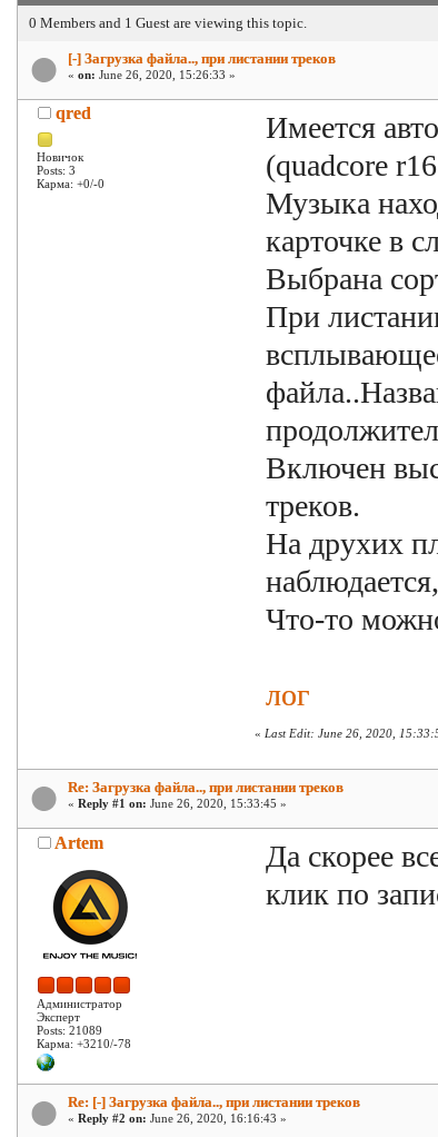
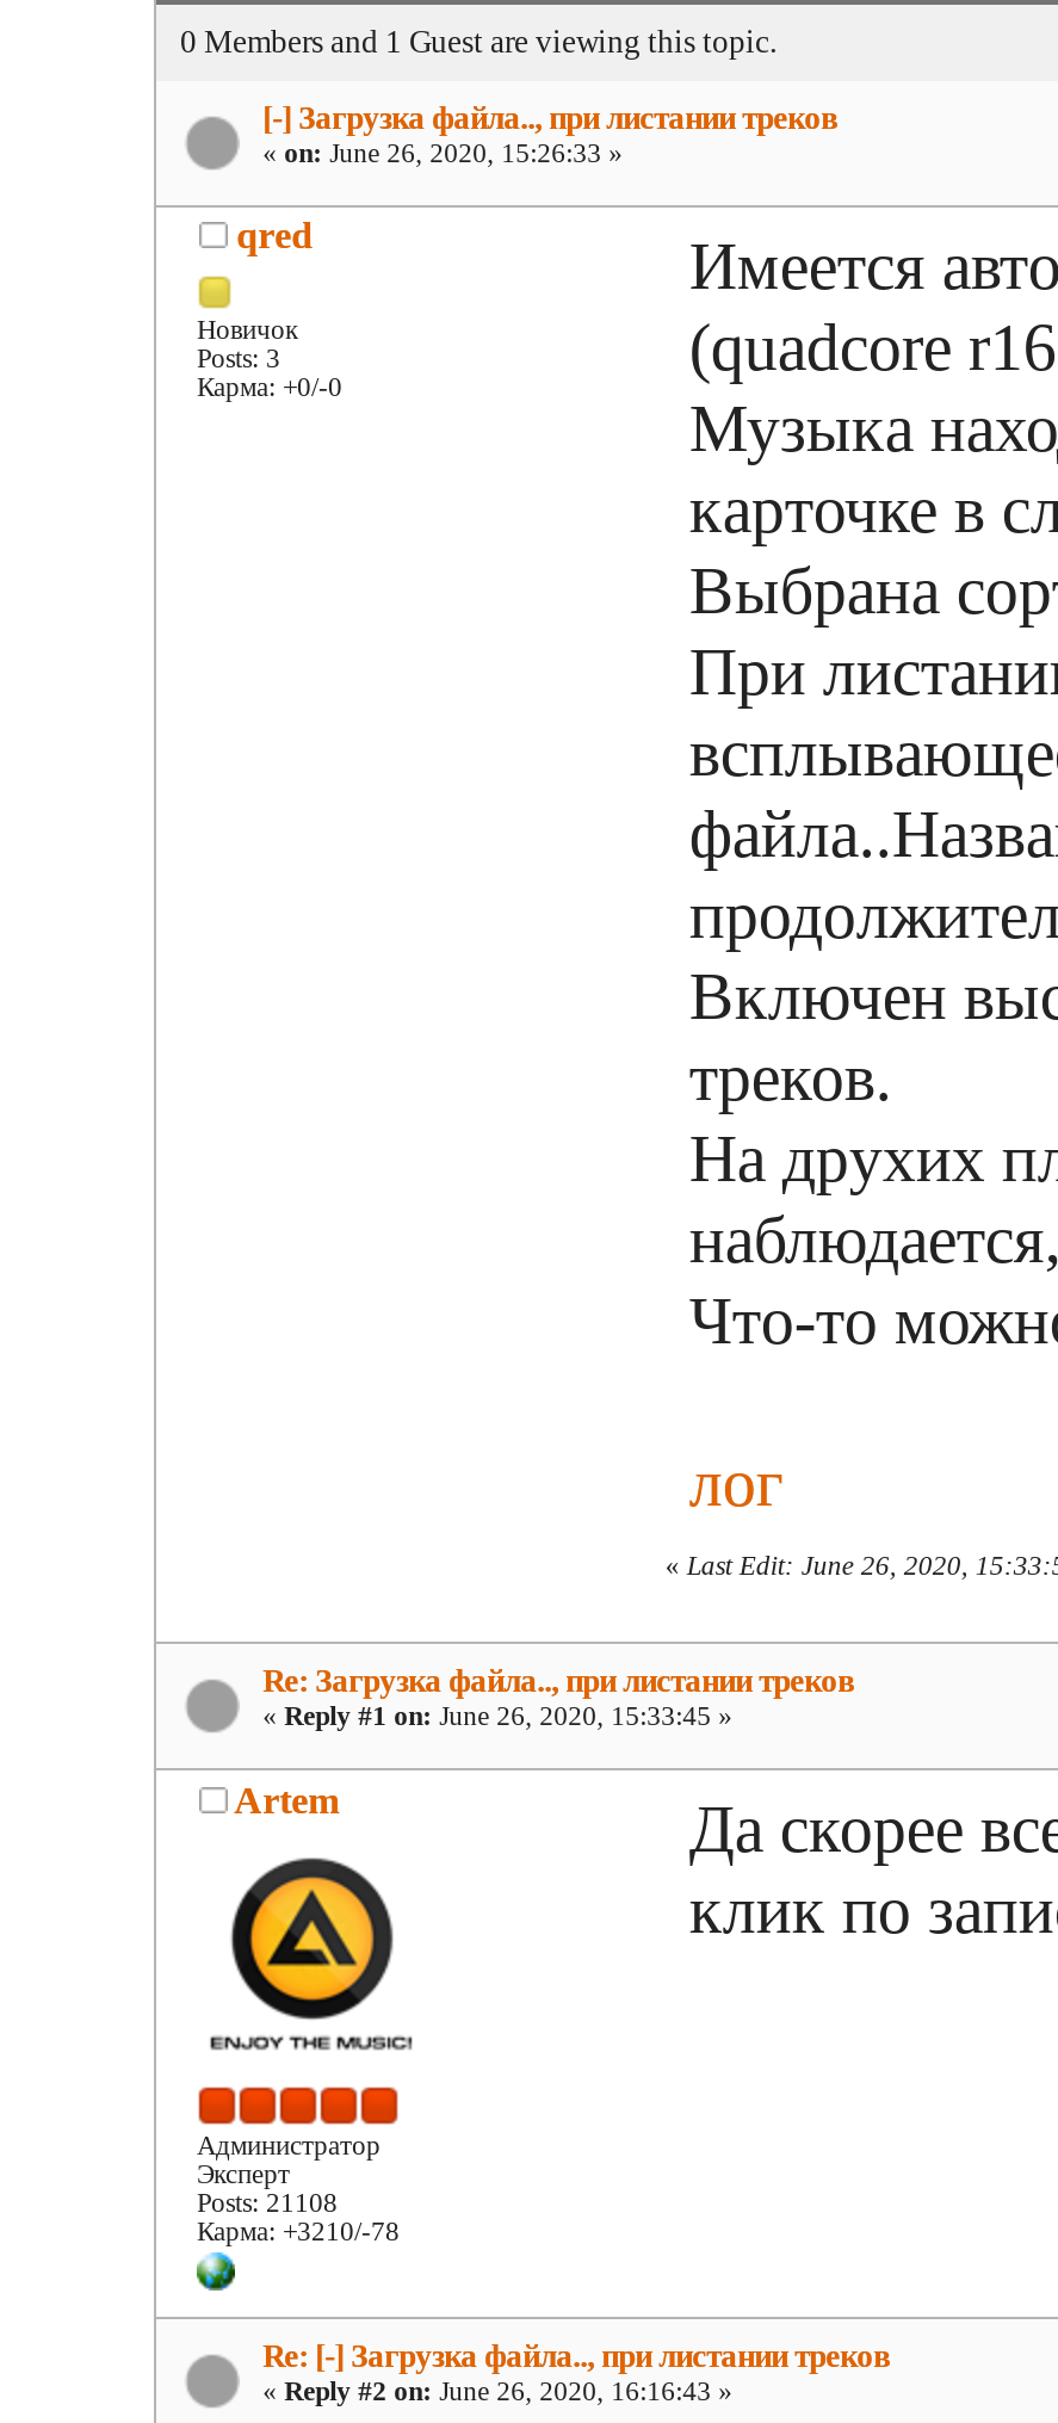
- Posts: 21089
+ Posts: 21108
